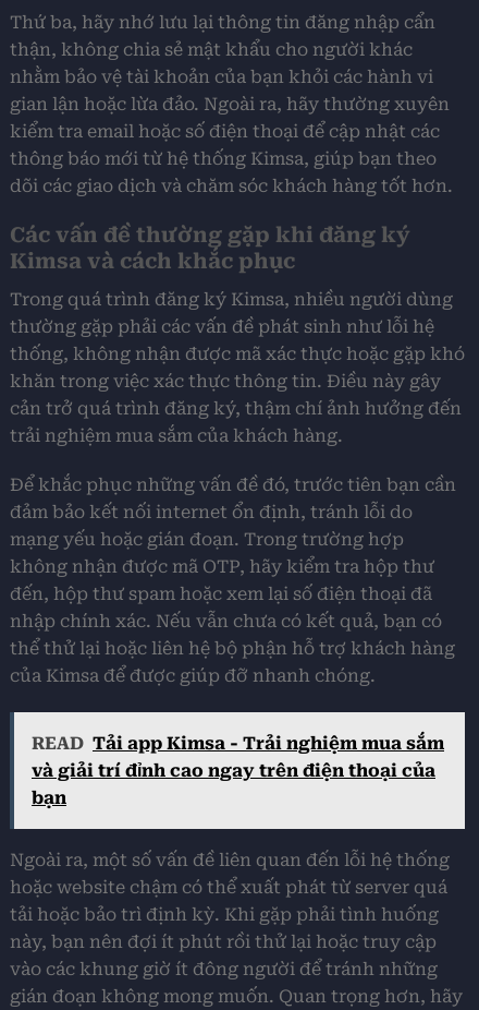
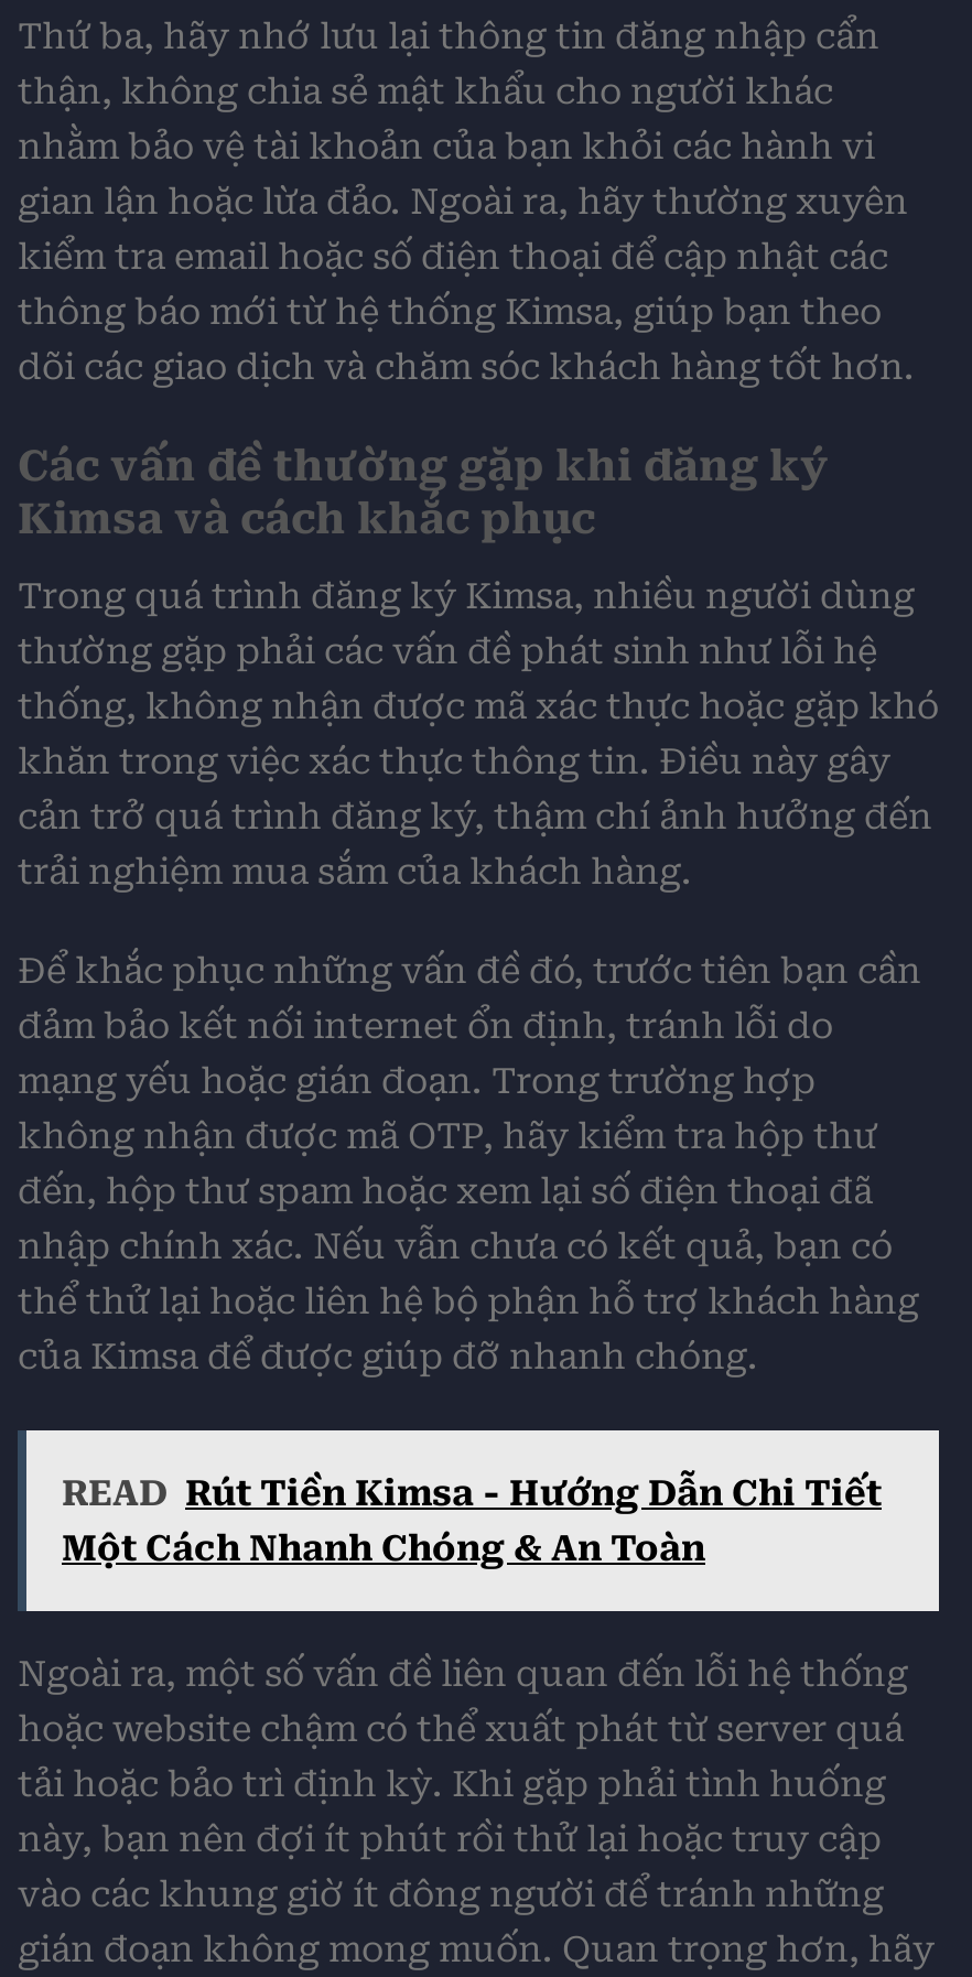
- READ Tải app Kimsa - Trải nghiệm mua sắm
- và giải trí đỉnh cao ngay trên điện thoại của
- bạn
+ READ Rút Tiền Kimsa - Hướng Dẫn Chi Tiết
+ Một Cách Nhanh Chóng & An Toàn
